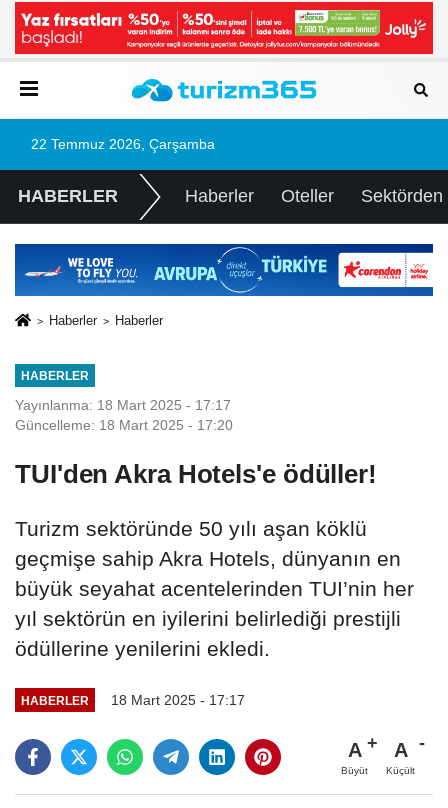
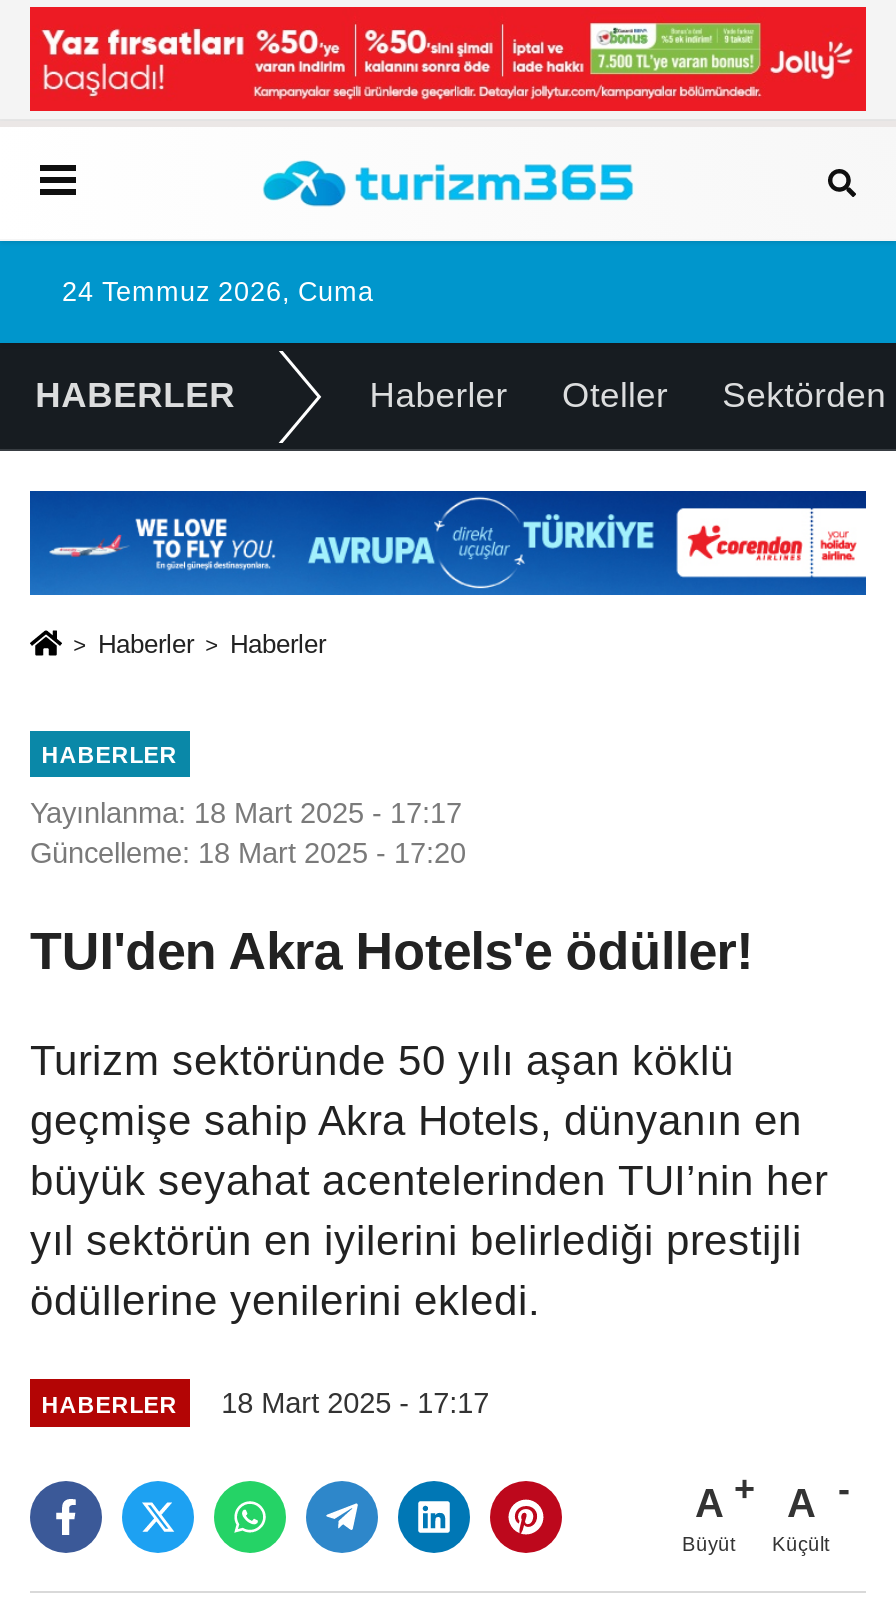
- 22 Temmuz 2026, Çarşamba
+ 24 Temmuz 2026, Cuma
